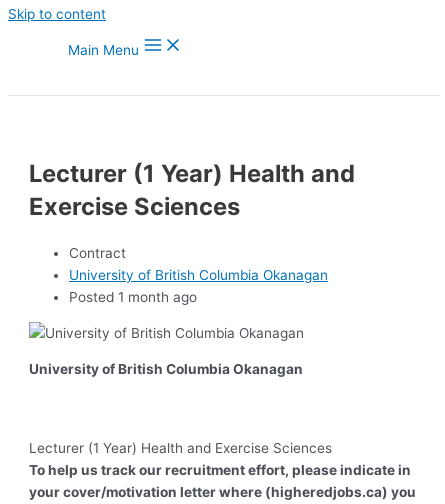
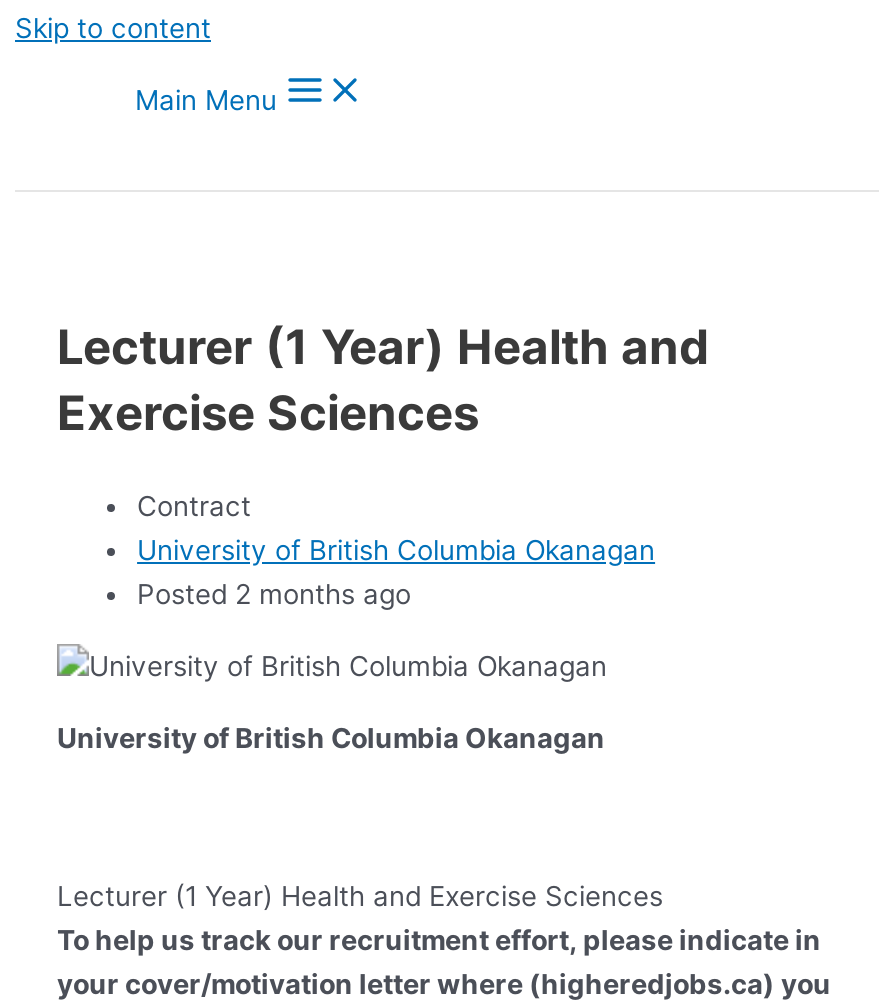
- Posted 1 month ago
+ Posted 2 months ago
